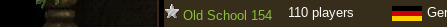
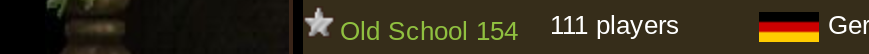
- Old School 154 110 players
+ Old School 154 111 players
